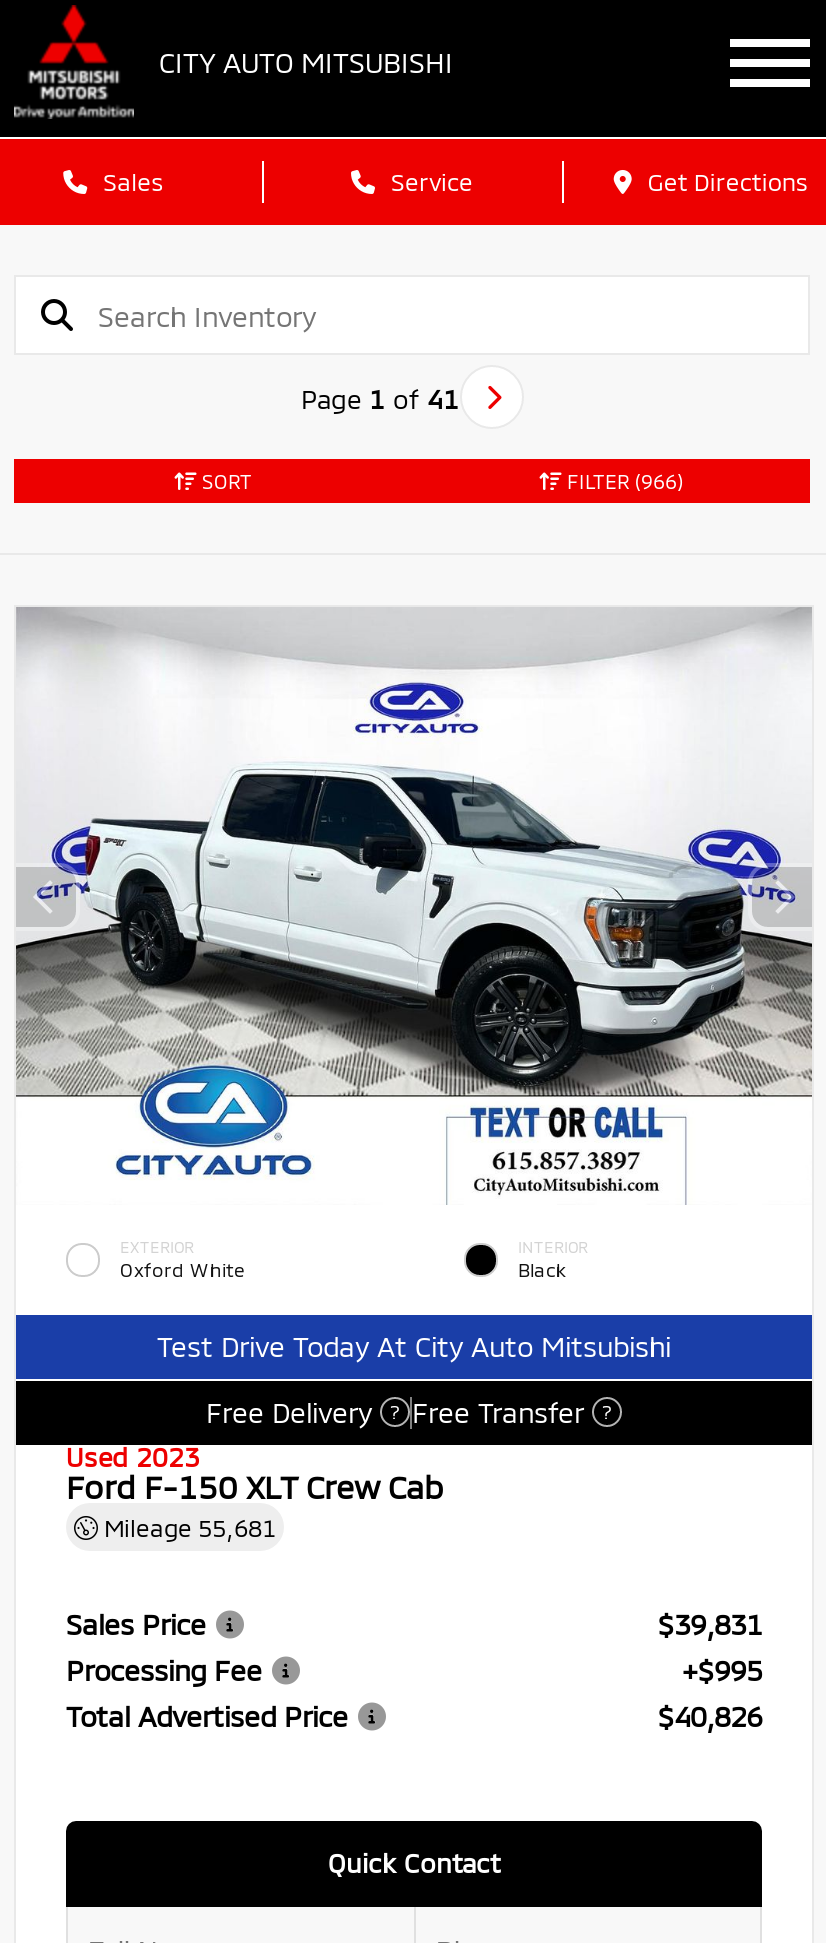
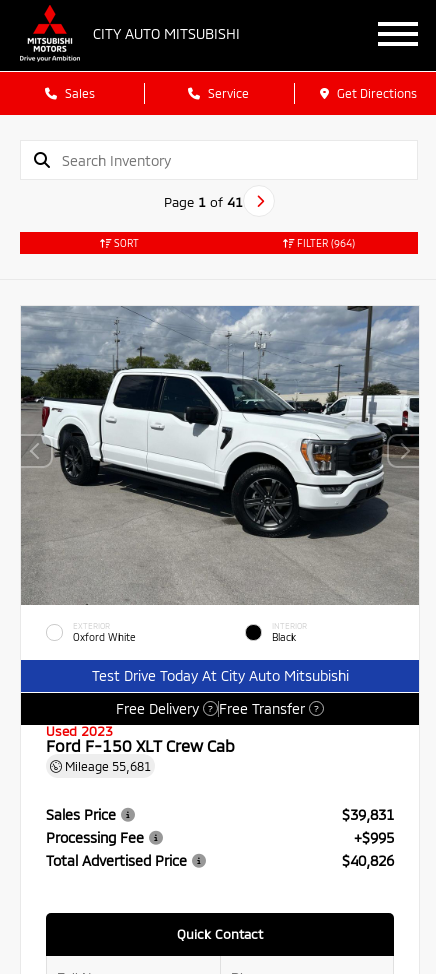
- FILTER (966)
+ FILTER (964)

- [image]
+ [image]
